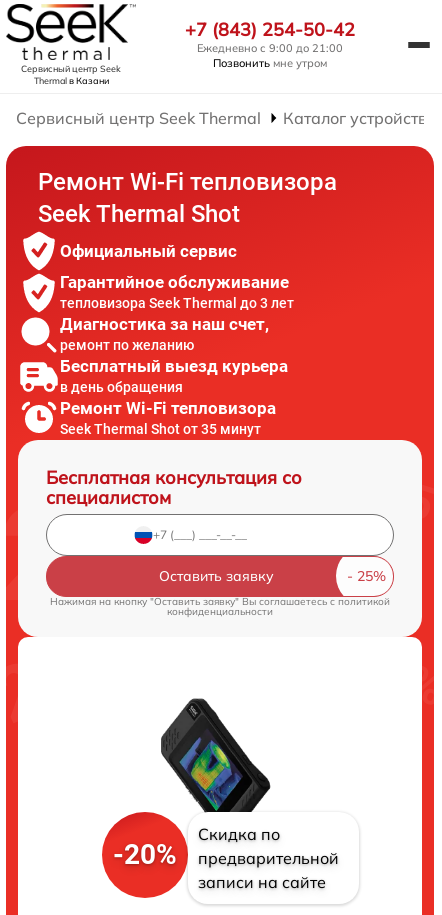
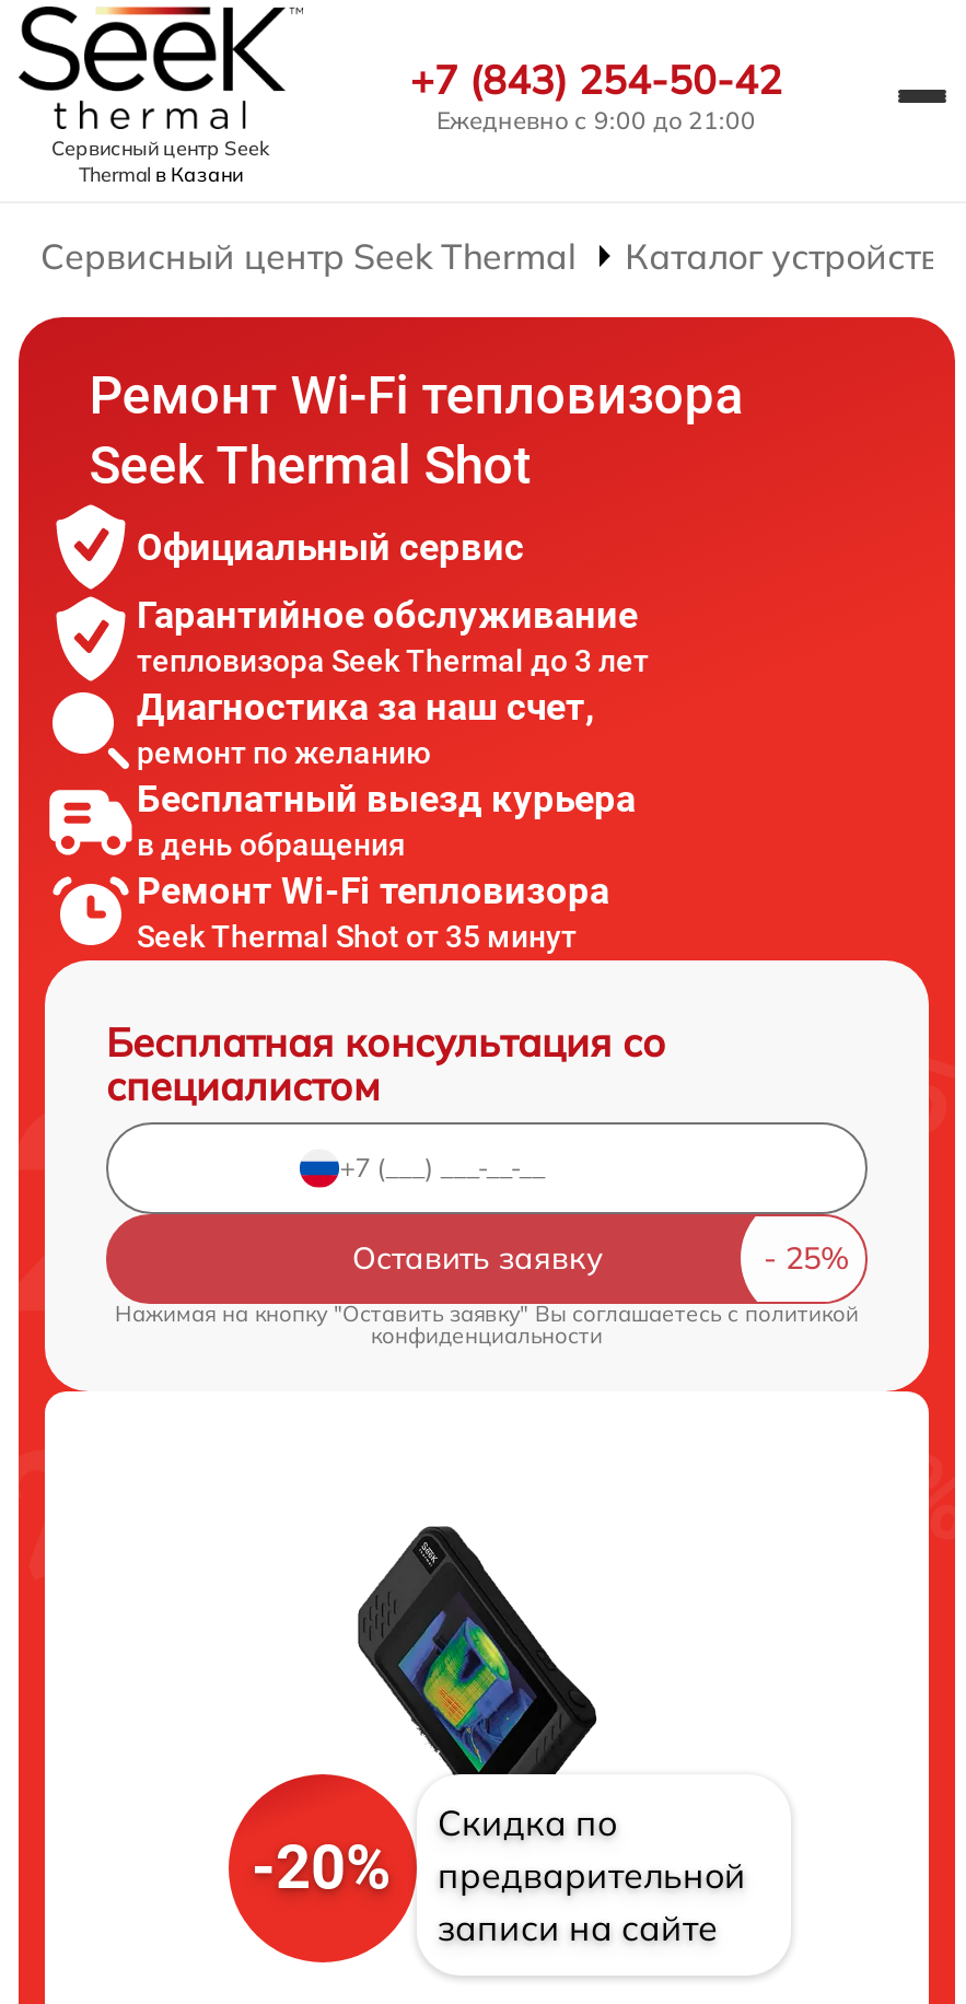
- Позвонить мне утром
